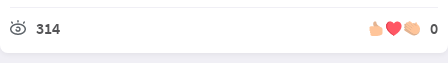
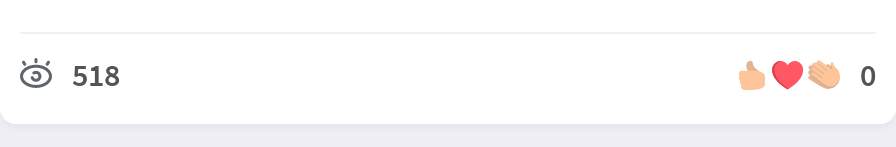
- 314
+ 518
